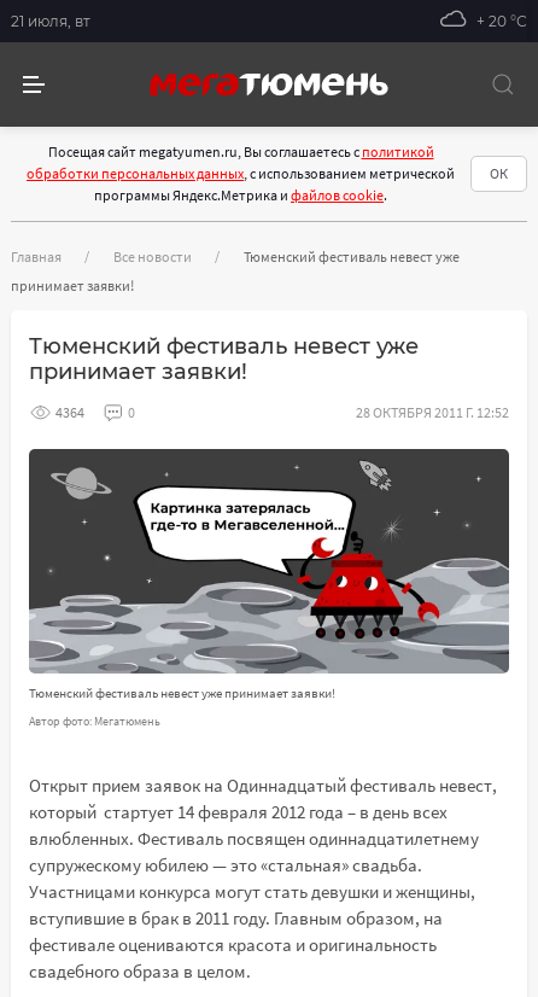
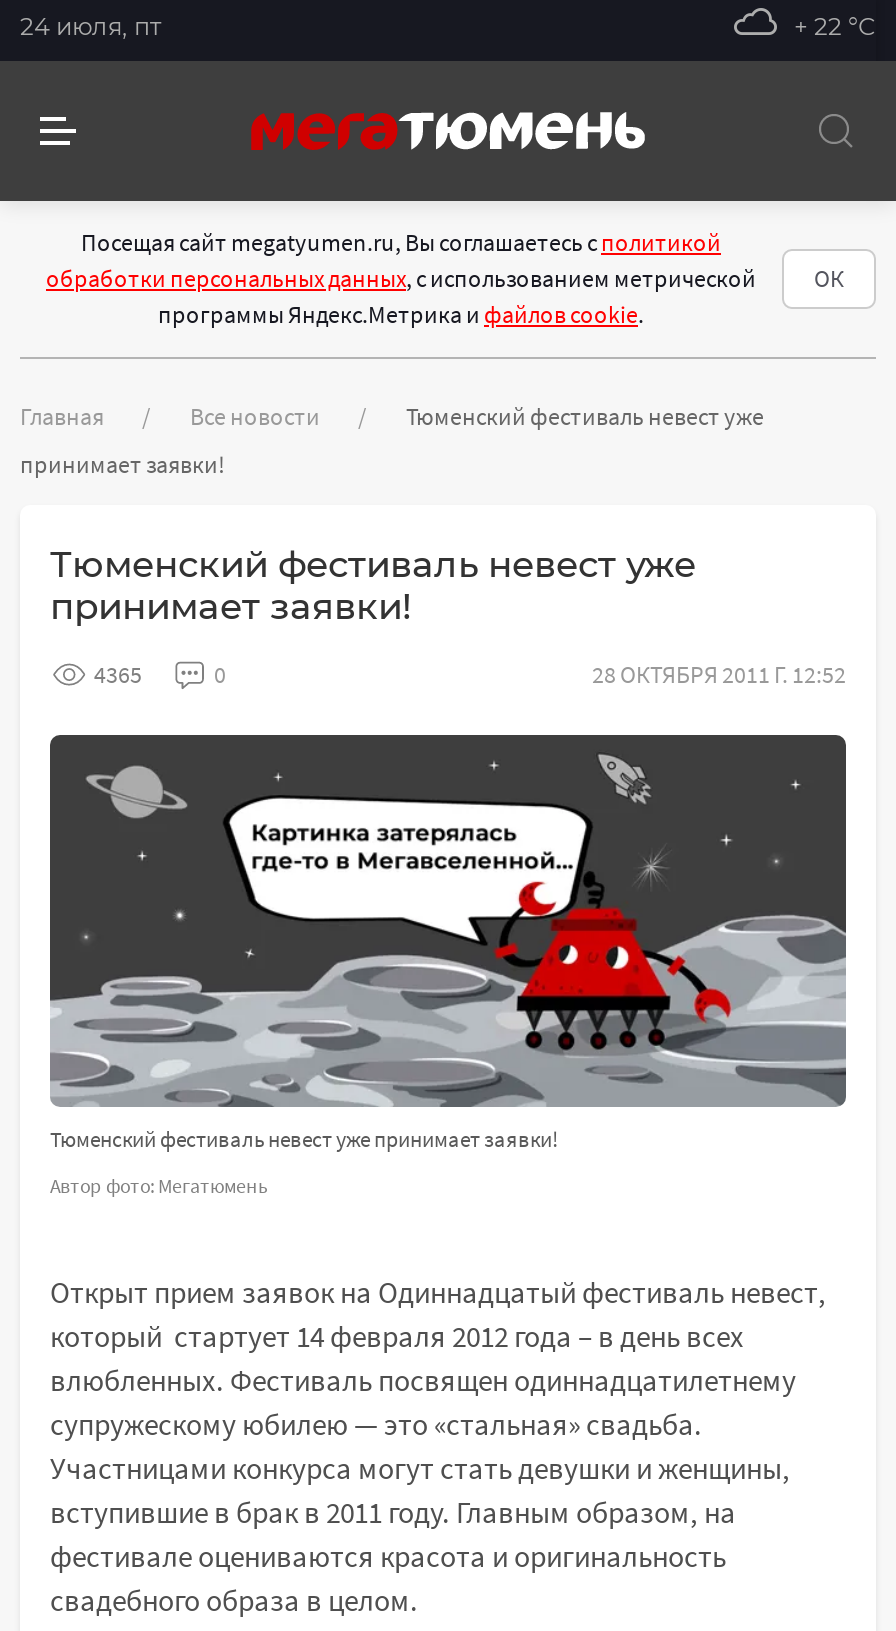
- 21 июля, вт
+ 24 июля, пт

- + 20 °С
+ + 22 °С

- 4364
+ 4365
